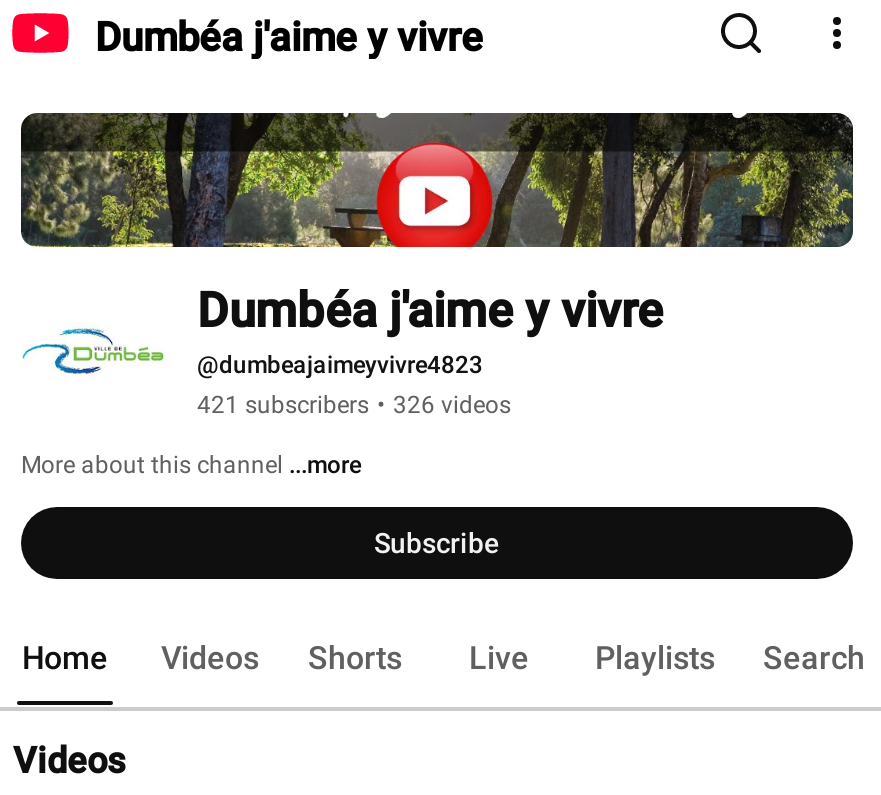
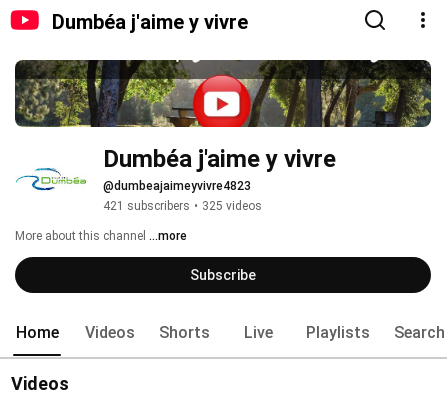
- 421 subscribers • 326 videos
+ 421 subscribers • 325 videos
